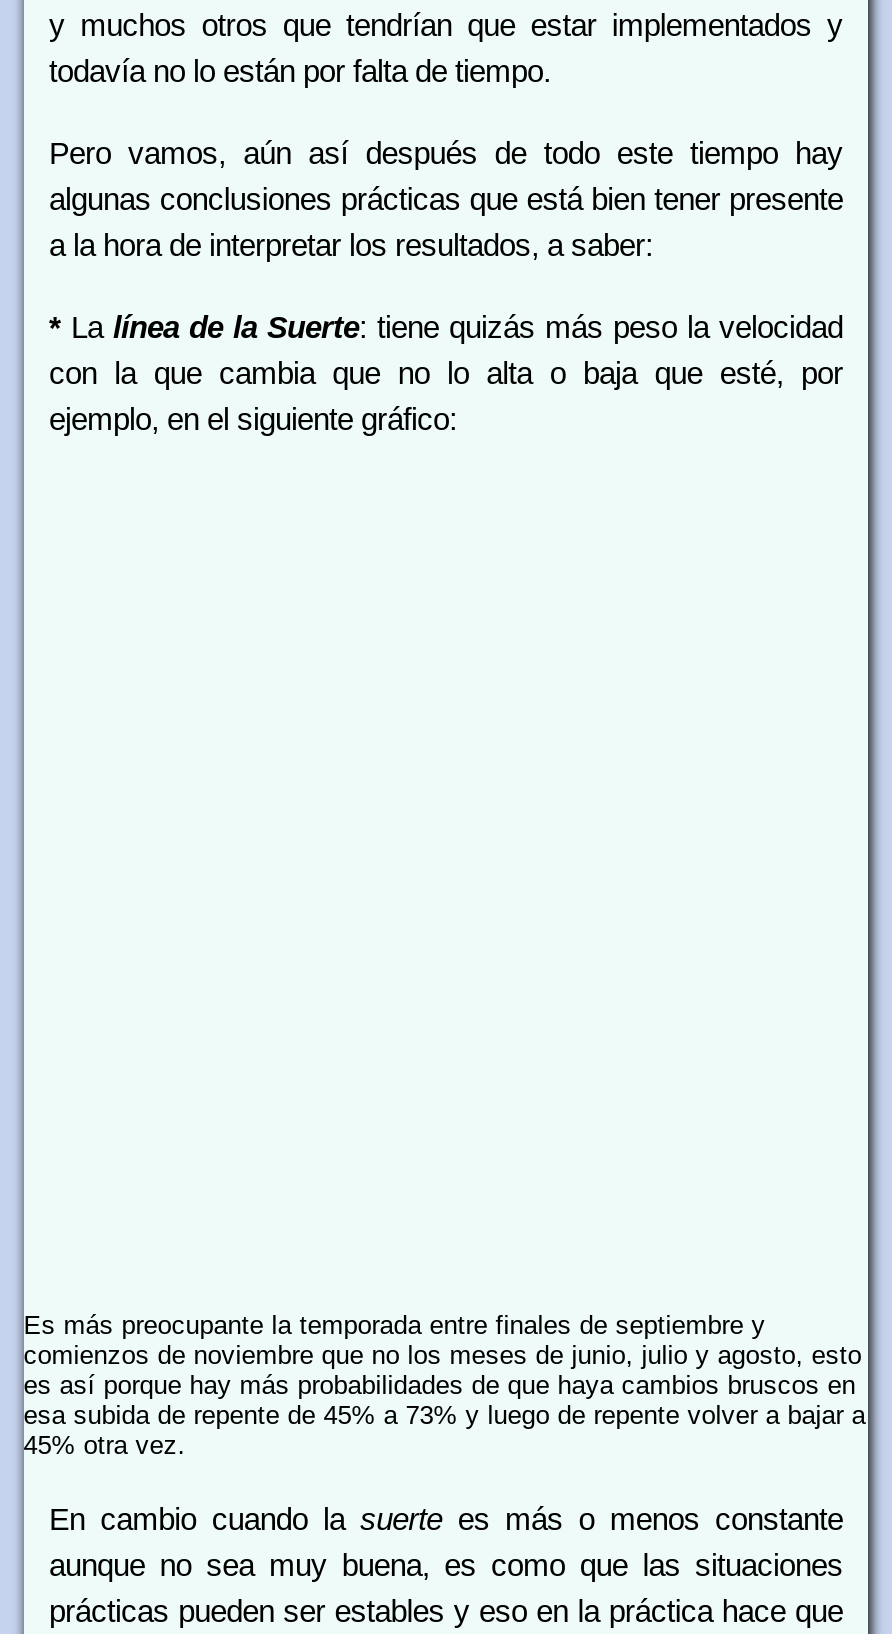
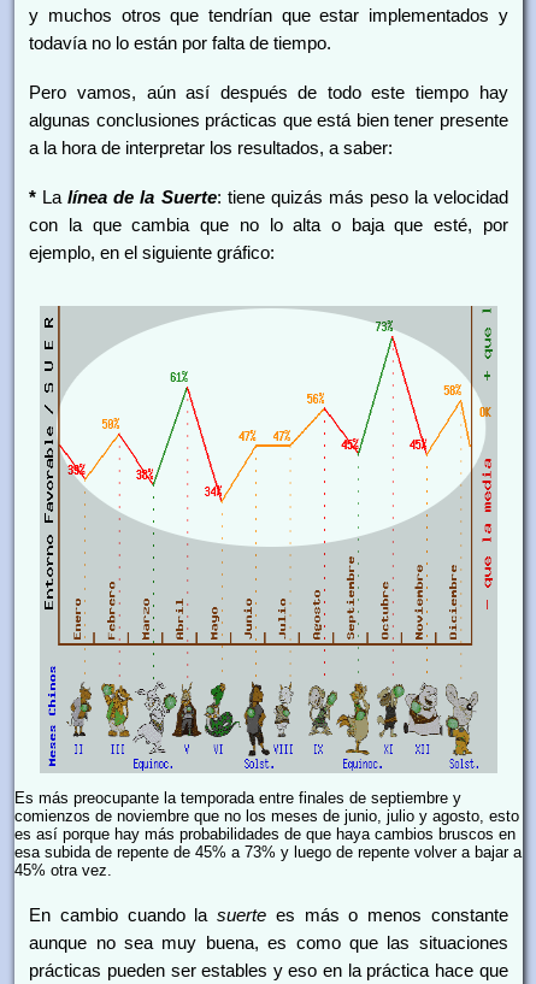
+ [image]
